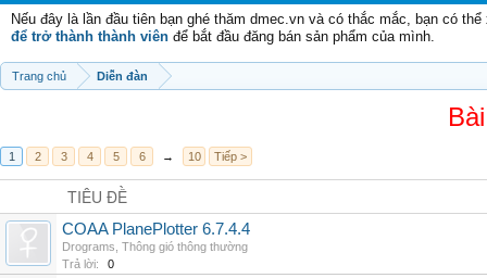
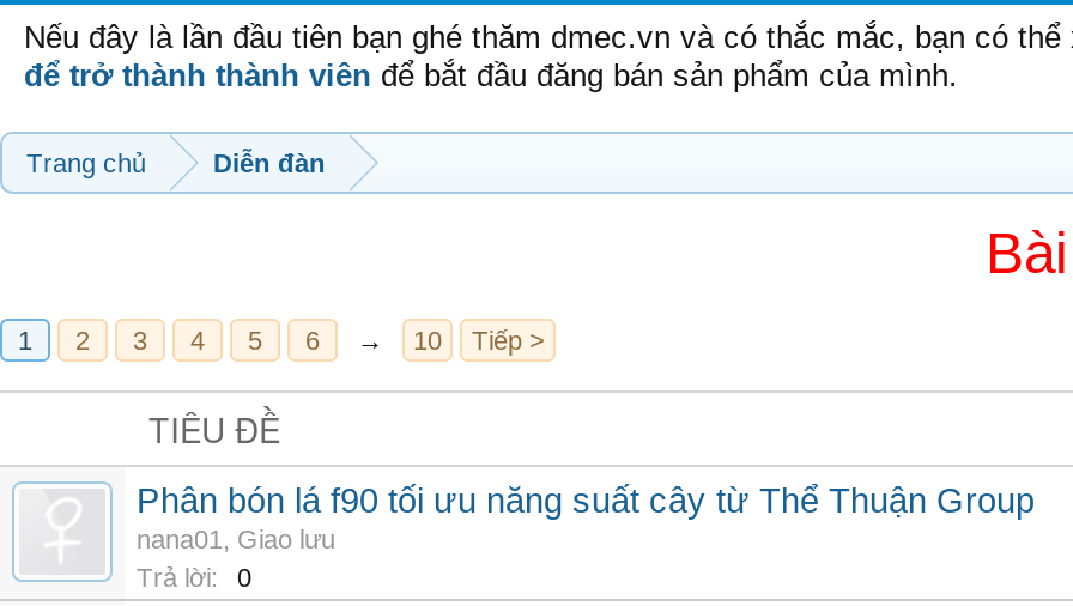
- COAA PlanePlotter 6.7.4.4
- Drograms, Thông gió thông thường
+ Phân bón lá f90 tối ưu năng suất cây từ Thể Thuận Group
+ nana01, Giao lưu
